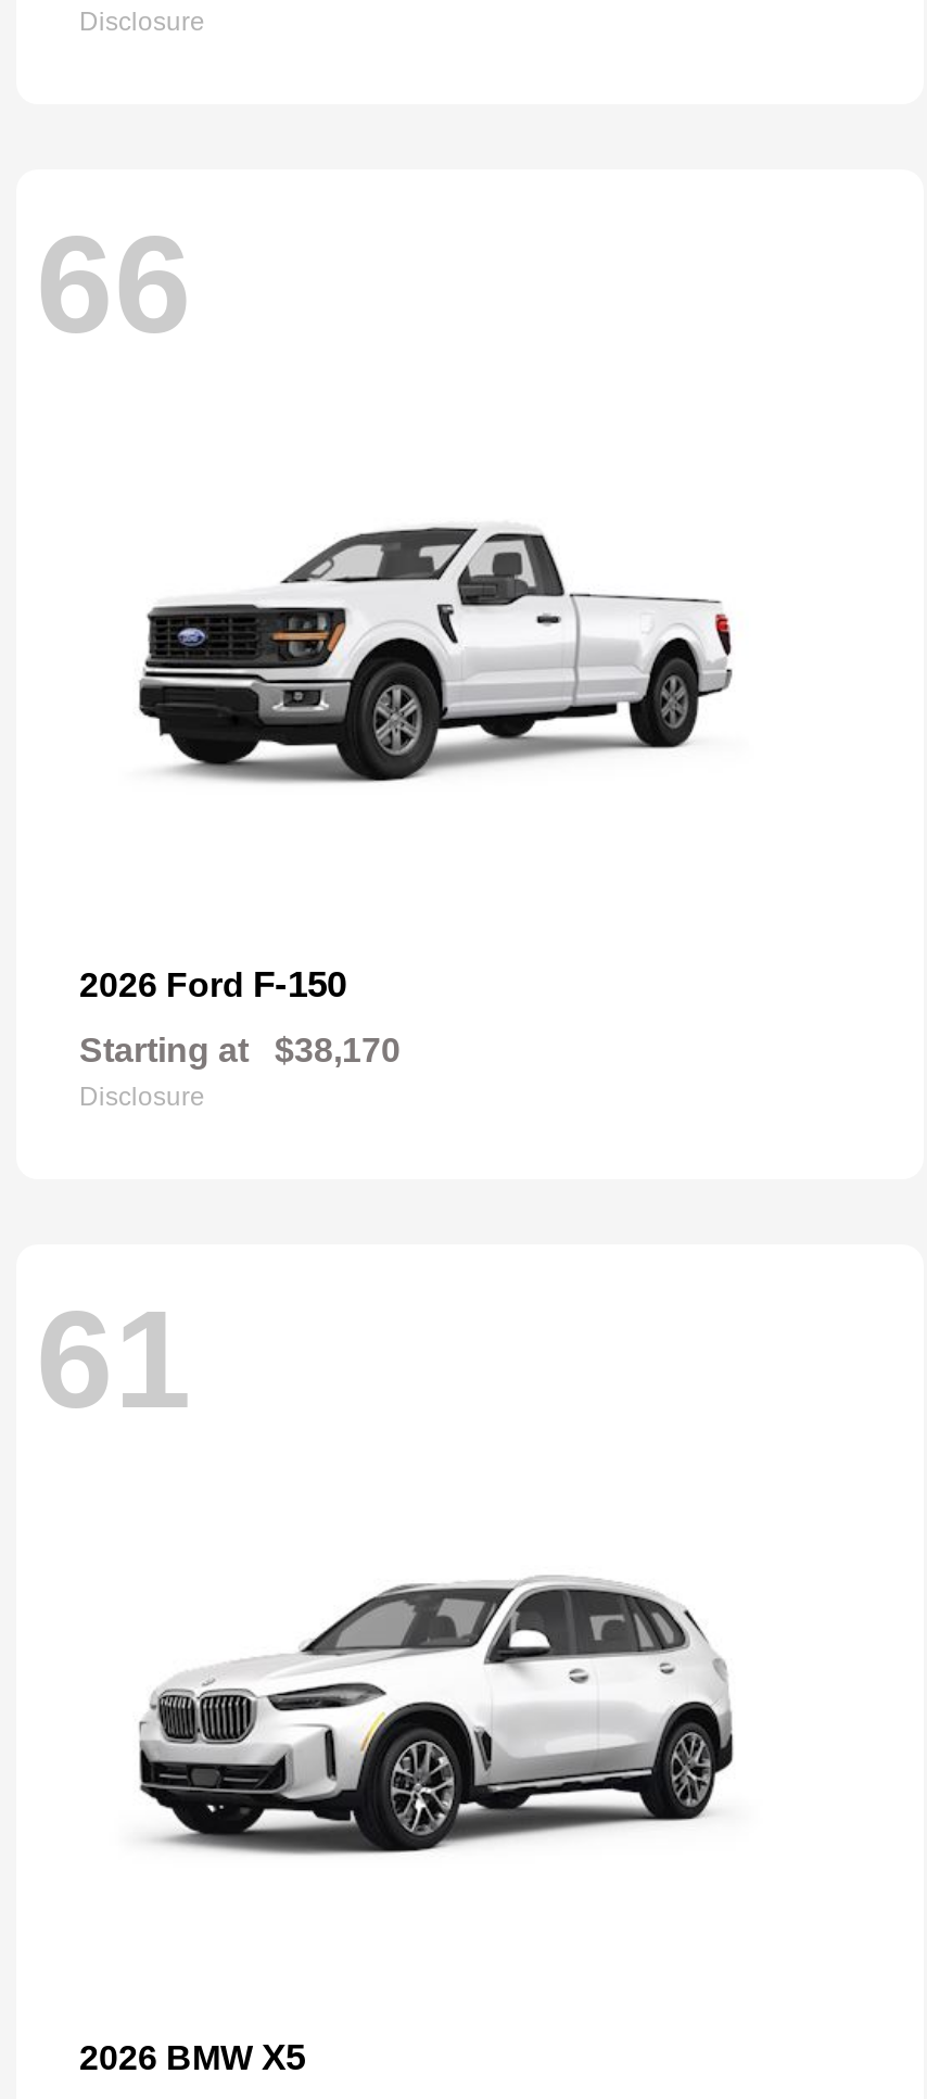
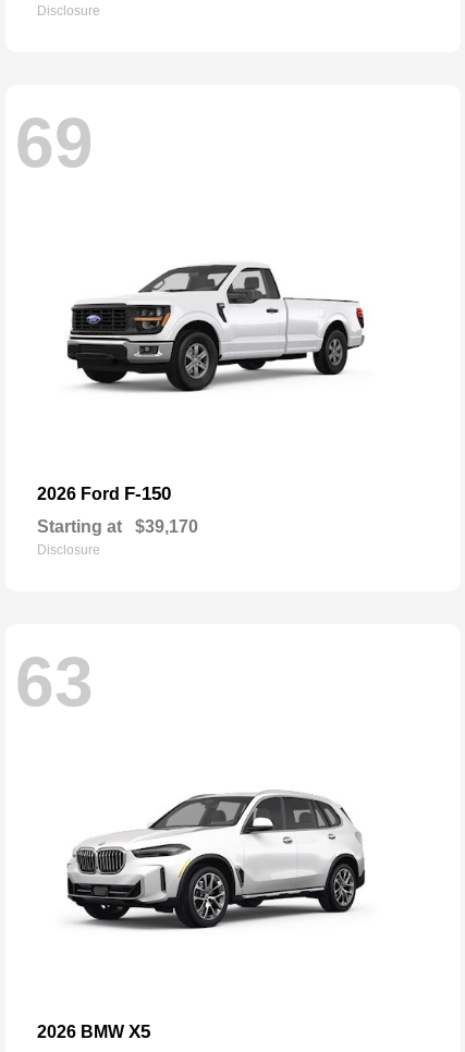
- 66
+ 69

- Starting at $38,170
+ Starting at $39,170

- 61
+ 63
